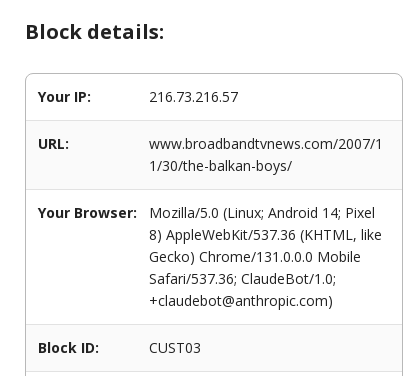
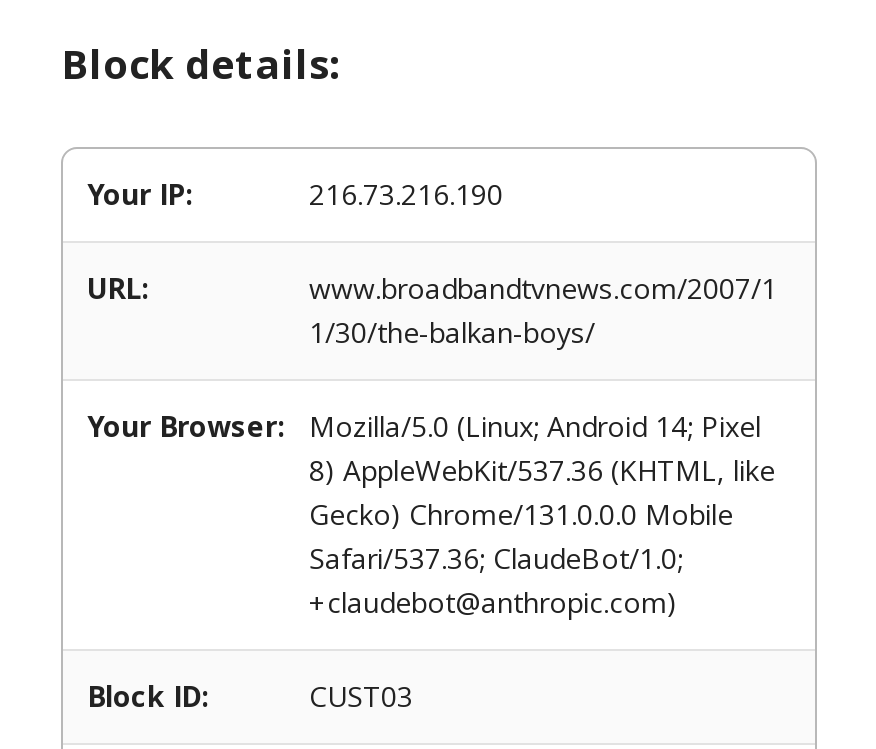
- 216.73.216.57
+ 216.73.216.190
